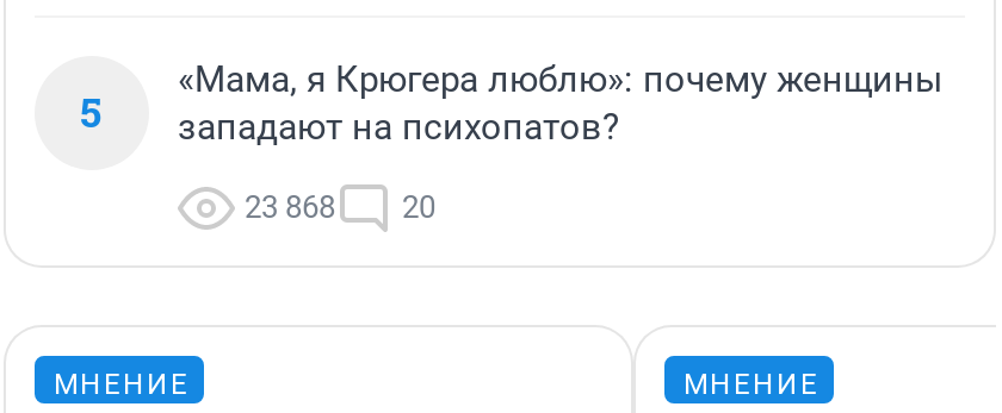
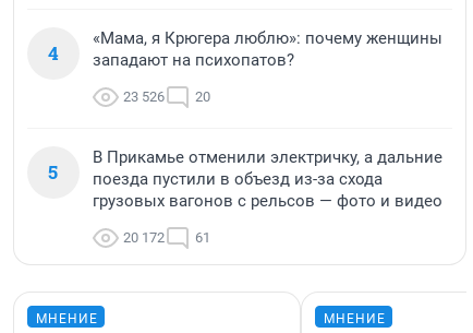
- 5 западают на психопатов?
+ 4 западают на психопатов?

- 23 868 20
+ 23 526 20

+ 5

+ В Прикамье отменили электричку, а дальние
+ поезда пустили в объезд из-за схода
+ грузовых вагонов с рельсов — фото и видео
+ 20 172
+ 61
